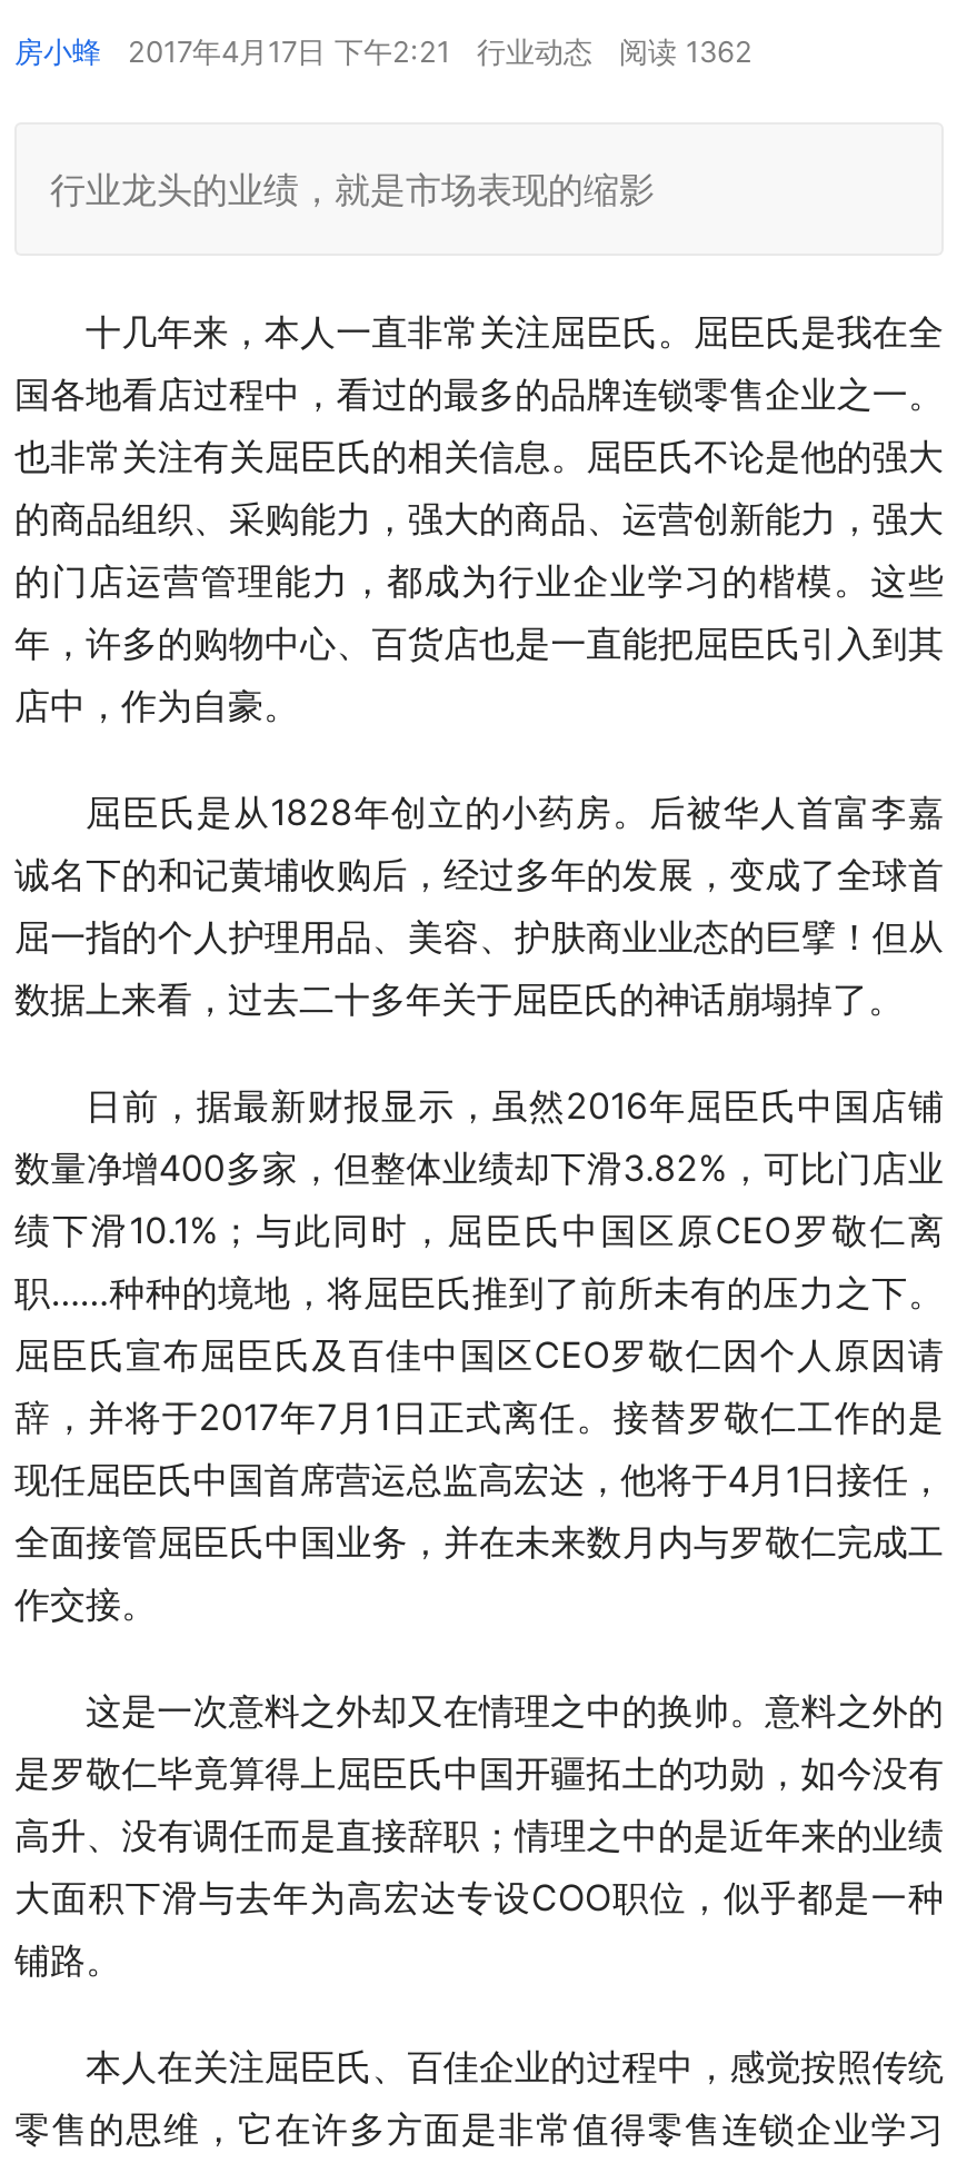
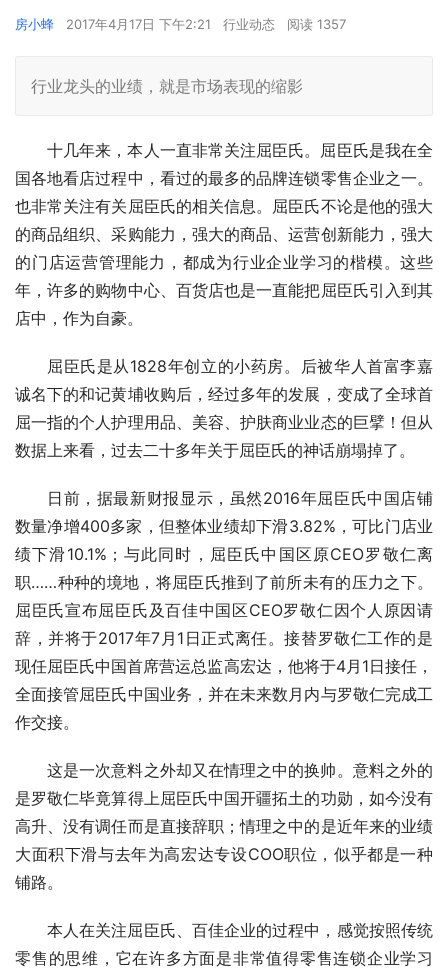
- 房小蜂 2017年4月17日 下午2:21 行业动态 阅读 1362
+ 房小蜂 2017年4月17日 下午2:21 行业动态 阅读 1357
